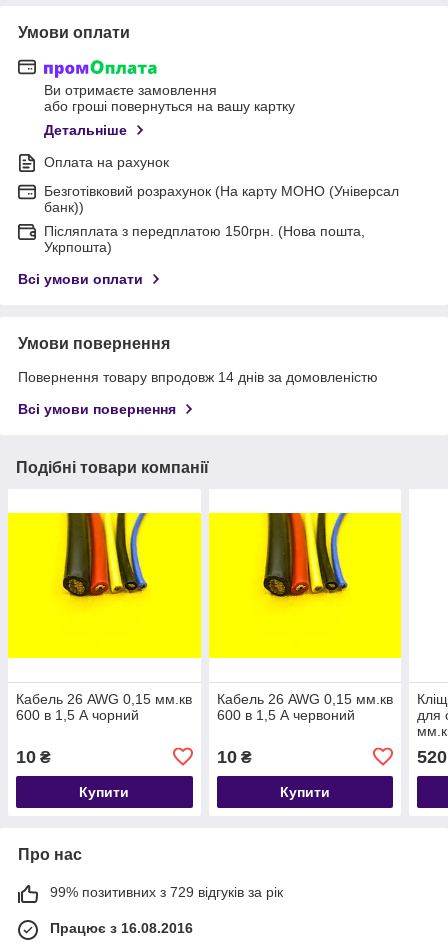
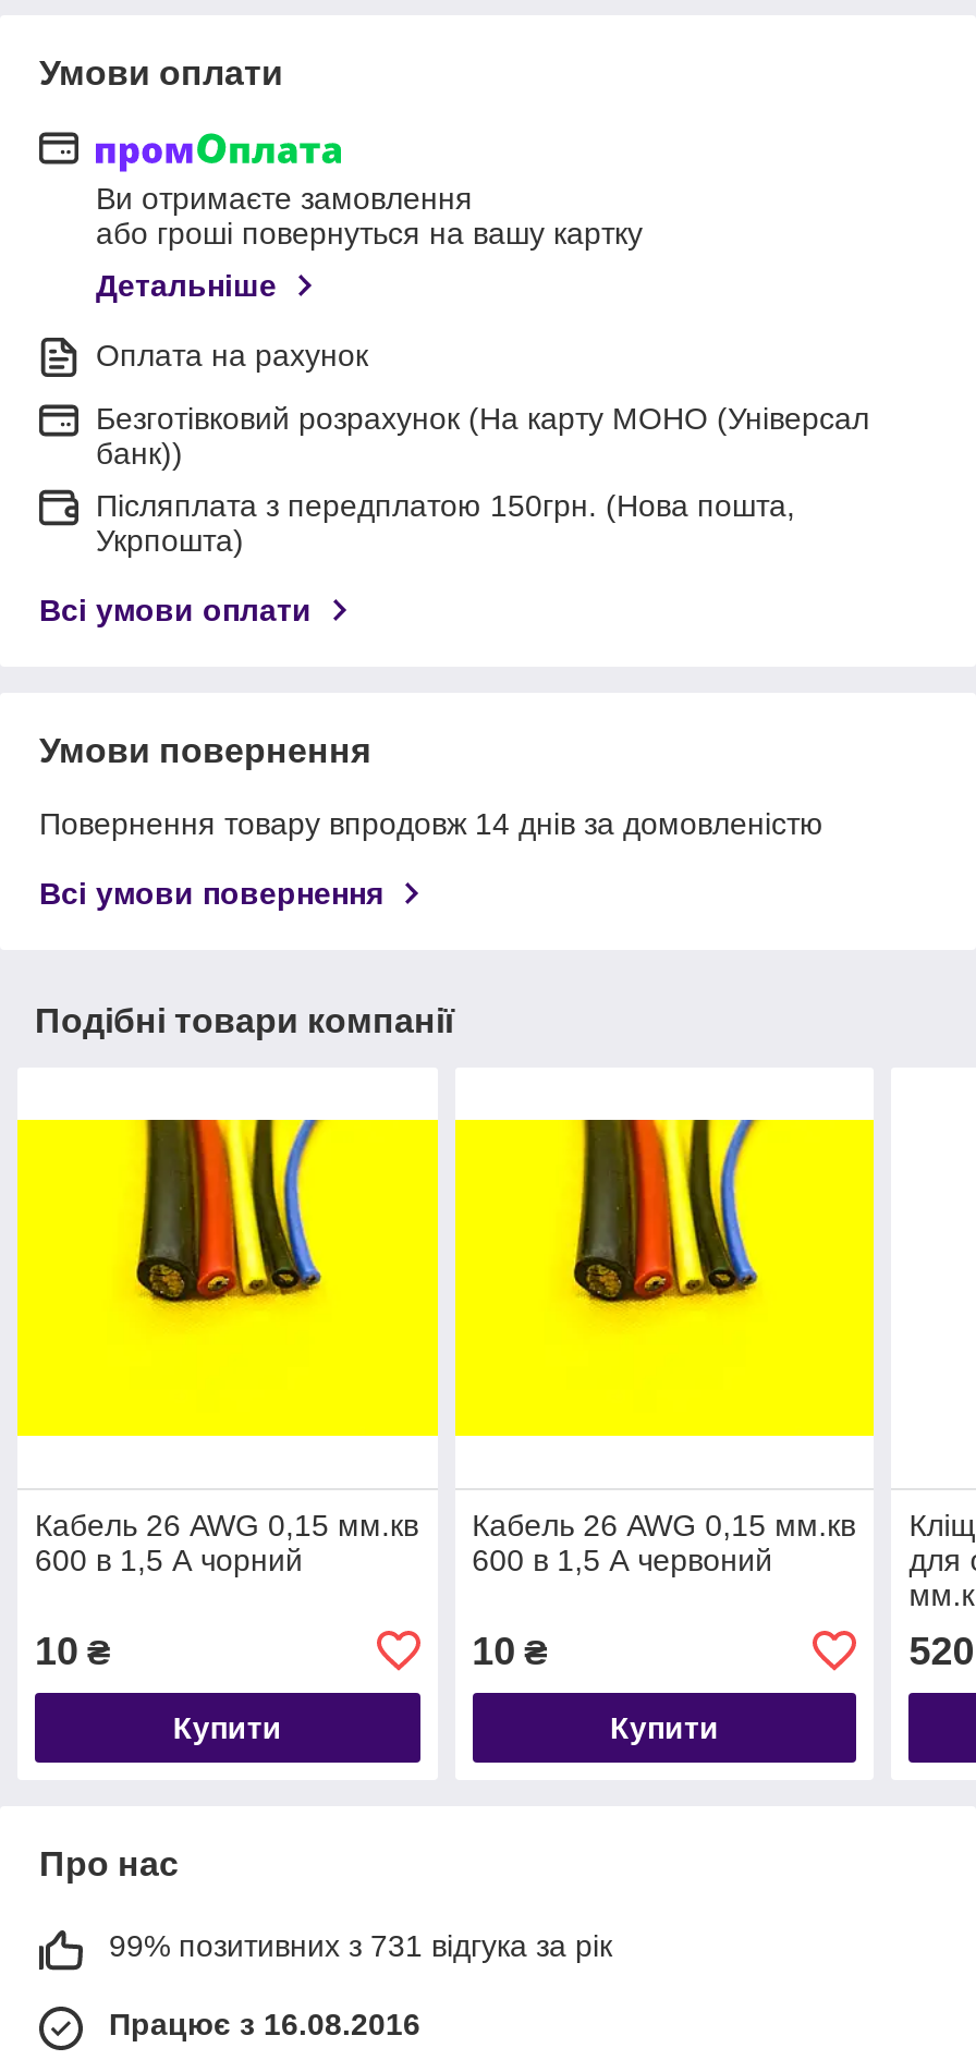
- 99% позитивних з 729 відгуків за рік
+ 99% позитивних з 731 відгука за рік
